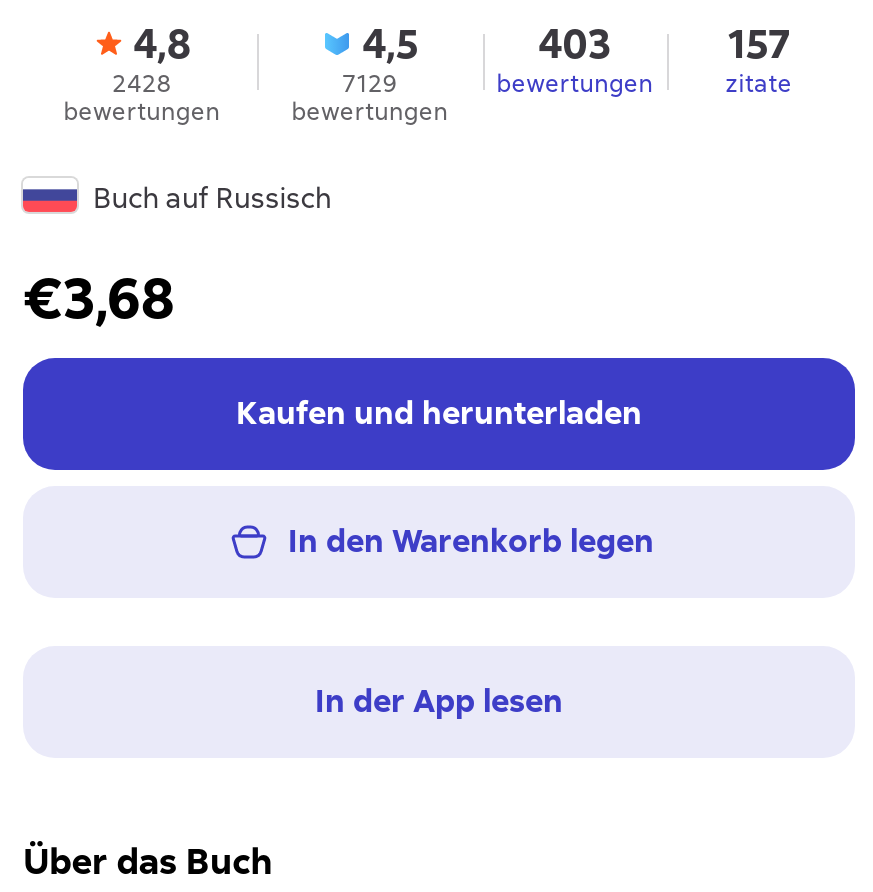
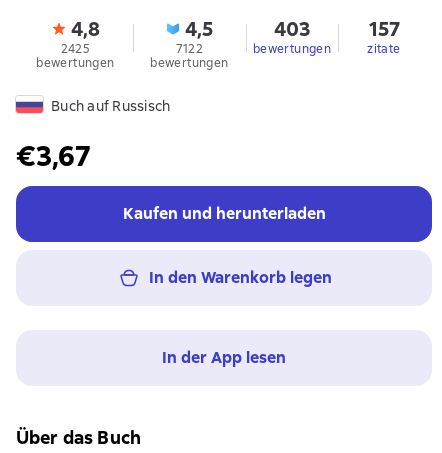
- 2428
+ 2425

- 7129
+ 7122

- €3,68
+ €3,67
